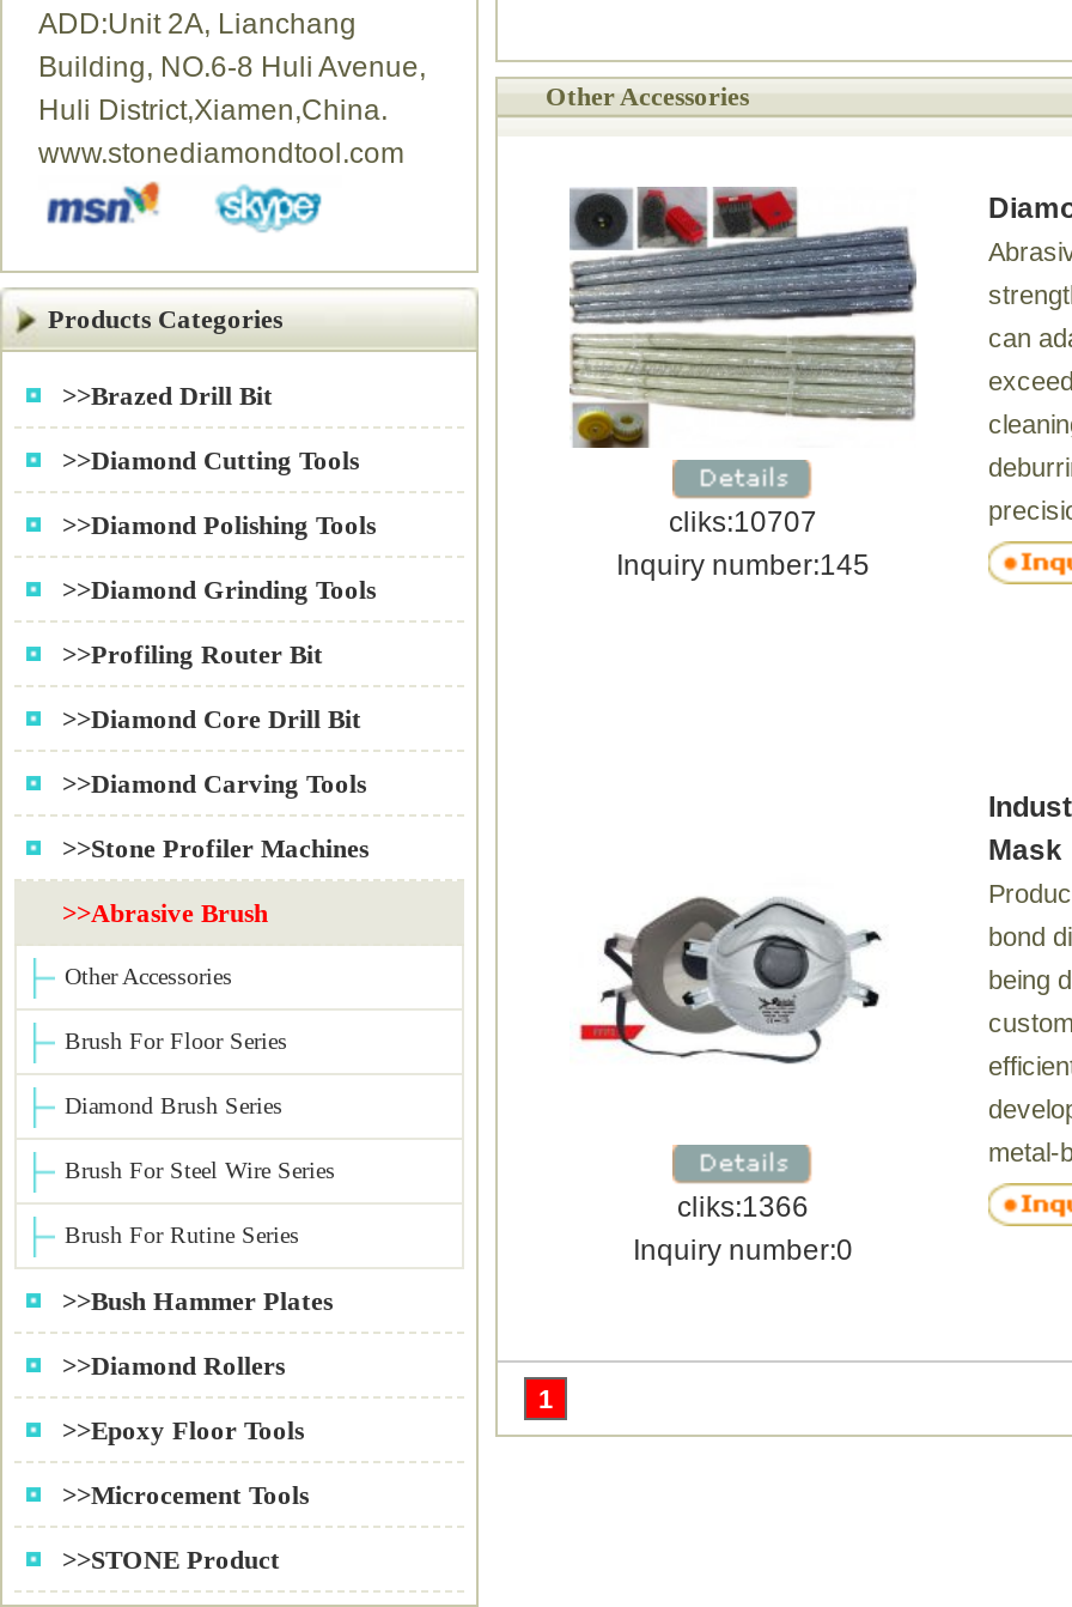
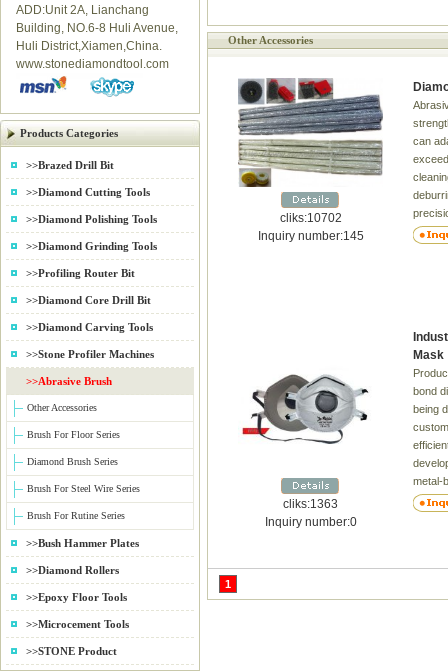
- cliks:10707
+ cliks:10702

- cliks:1366
+ cliks:1363
